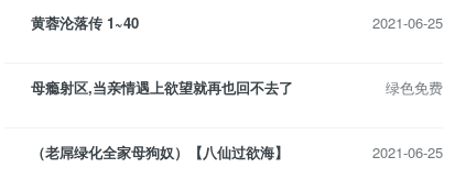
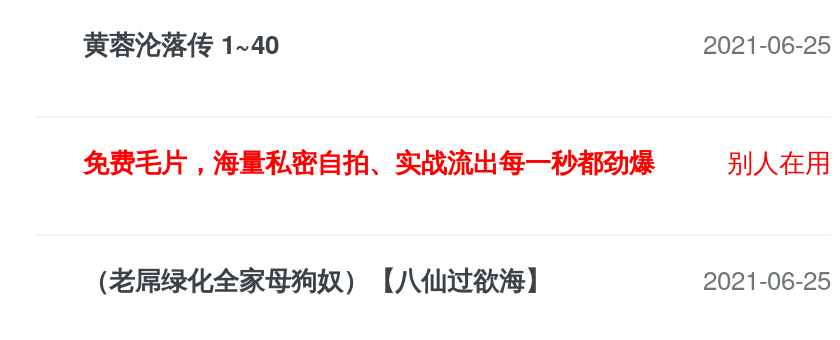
- 绿色免费
- 母瘾射区,当亲情遇上欲望就再也回不去了
+ 别人在用
+ 免费毛片，海量私密自拍、实战流出每一秒都劲爆
